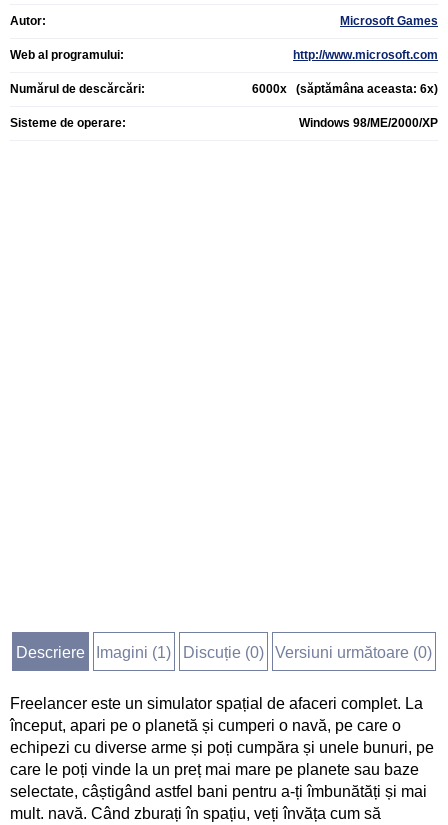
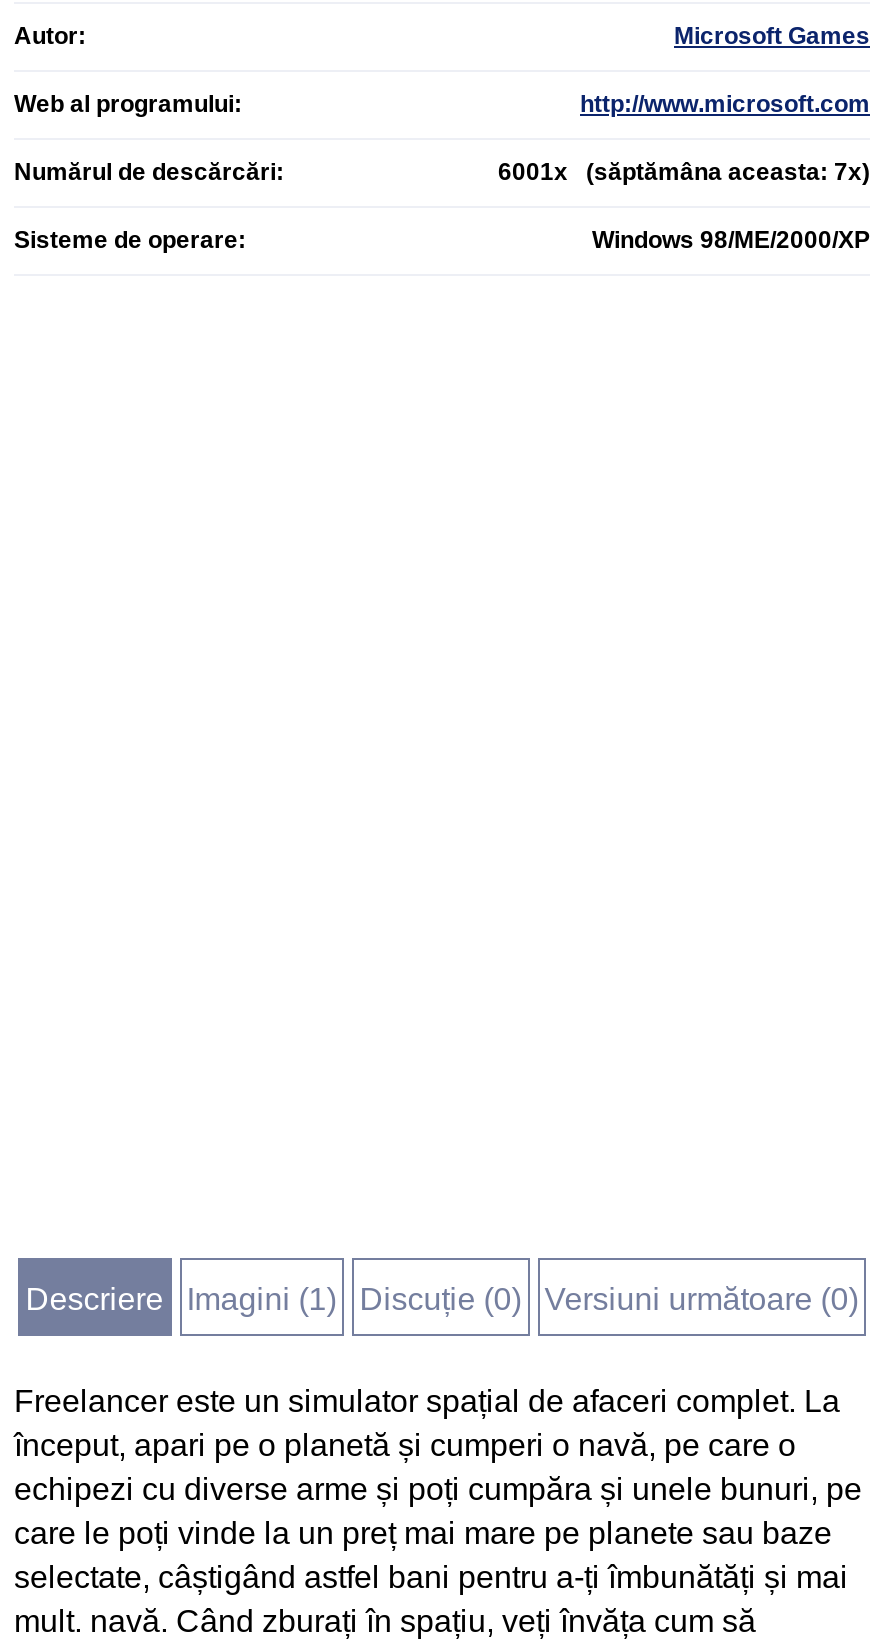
- 6000x (săptămâna aceasta: 6x)
+ 6001x (săptămâna aceasta: 7x)
